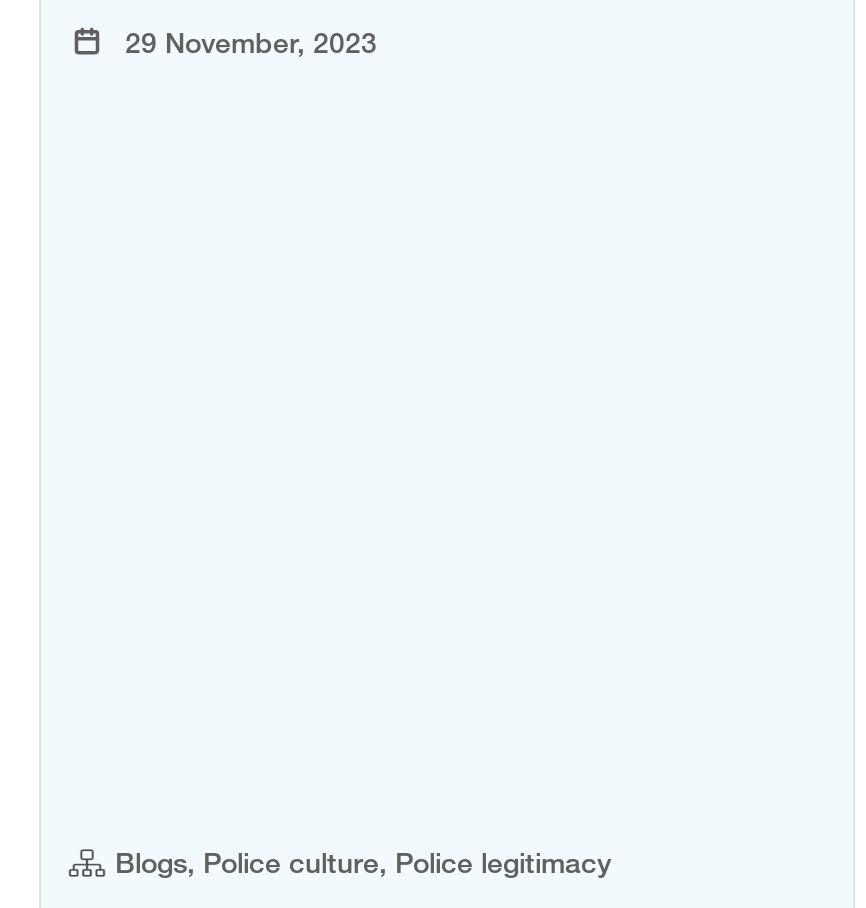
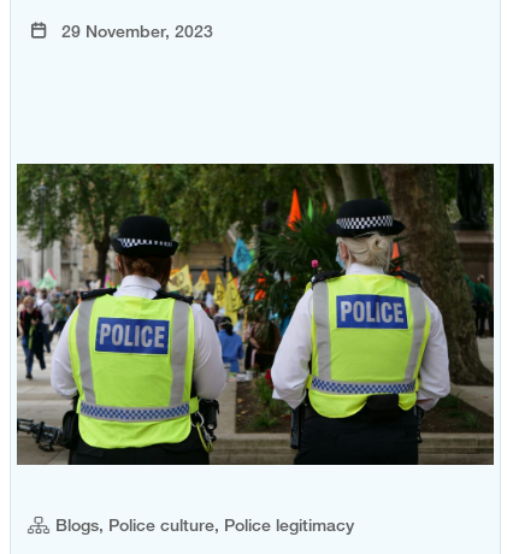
+ [image]
